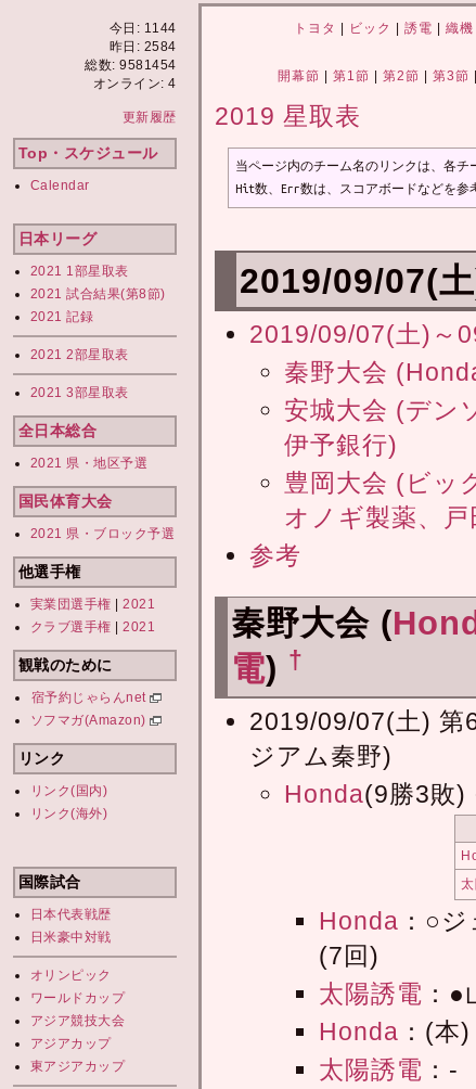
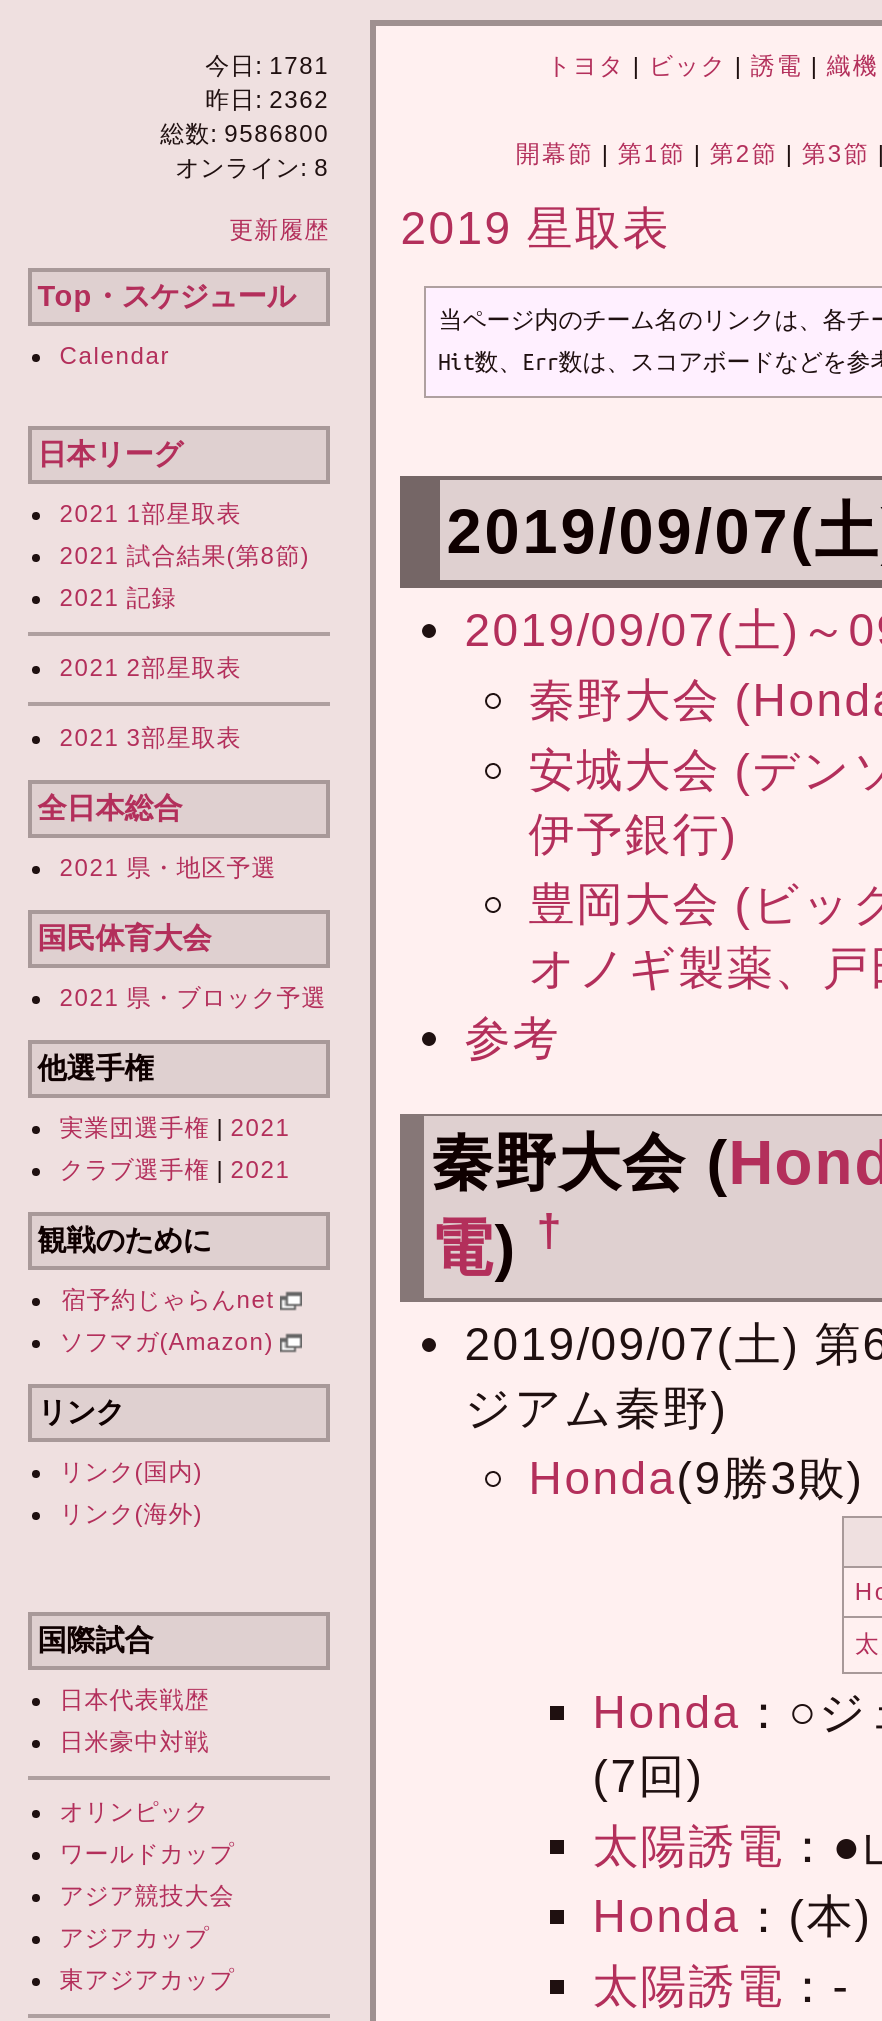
- 今日: 1144
+ 今日: 1781

- 昨日: 2584
+ 昨日: 2362

- 総数: 9581454
+ 総数: 9586800

- オンライン: 4
+ オンライン: 8
